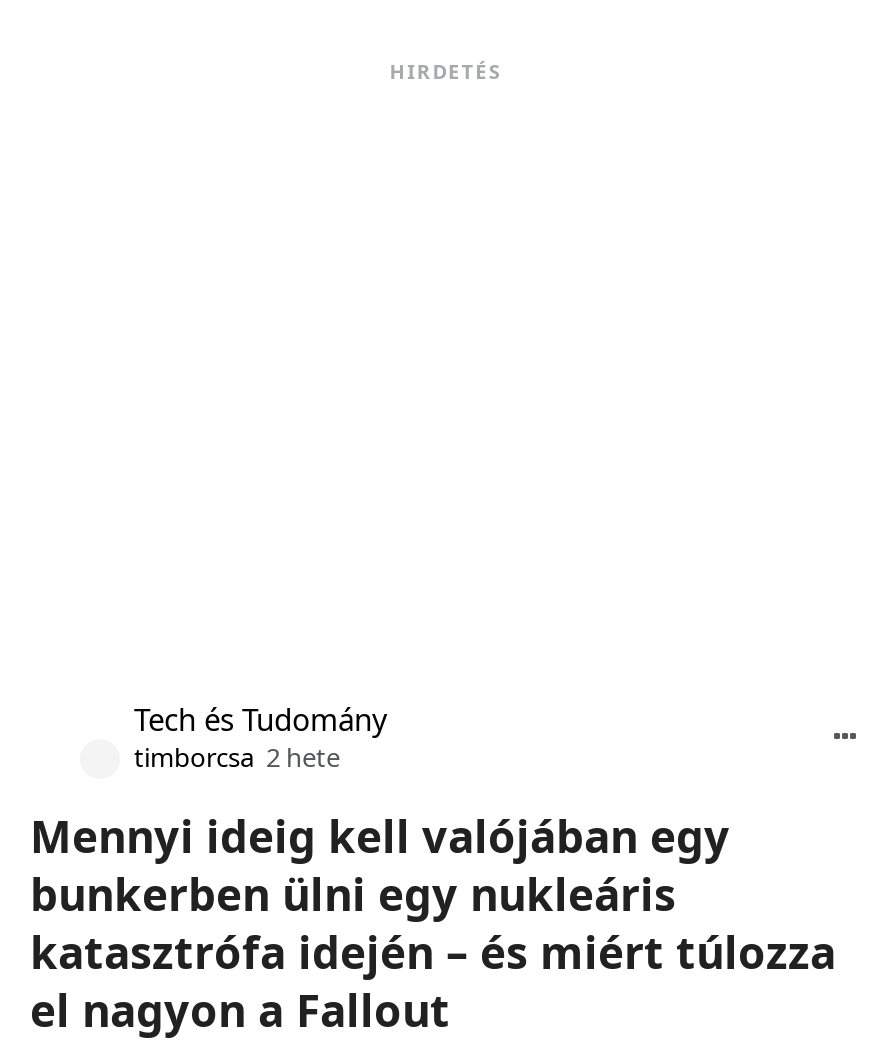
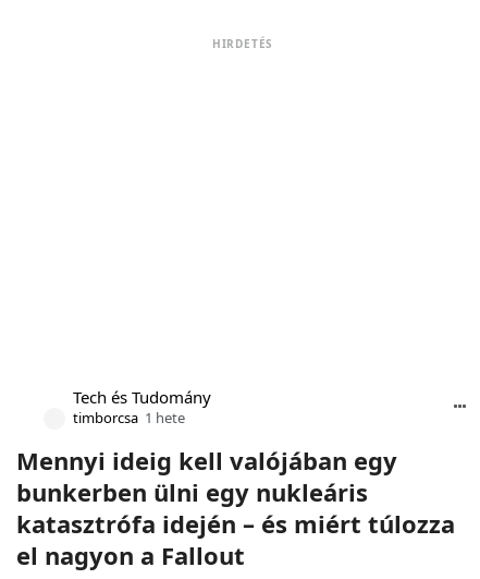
- timborcsa 2 hete
+ timborcsa 1 hete
